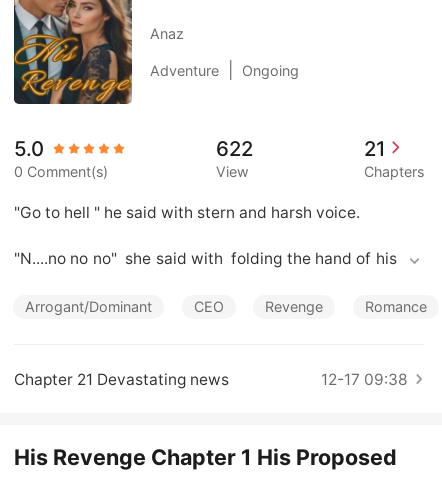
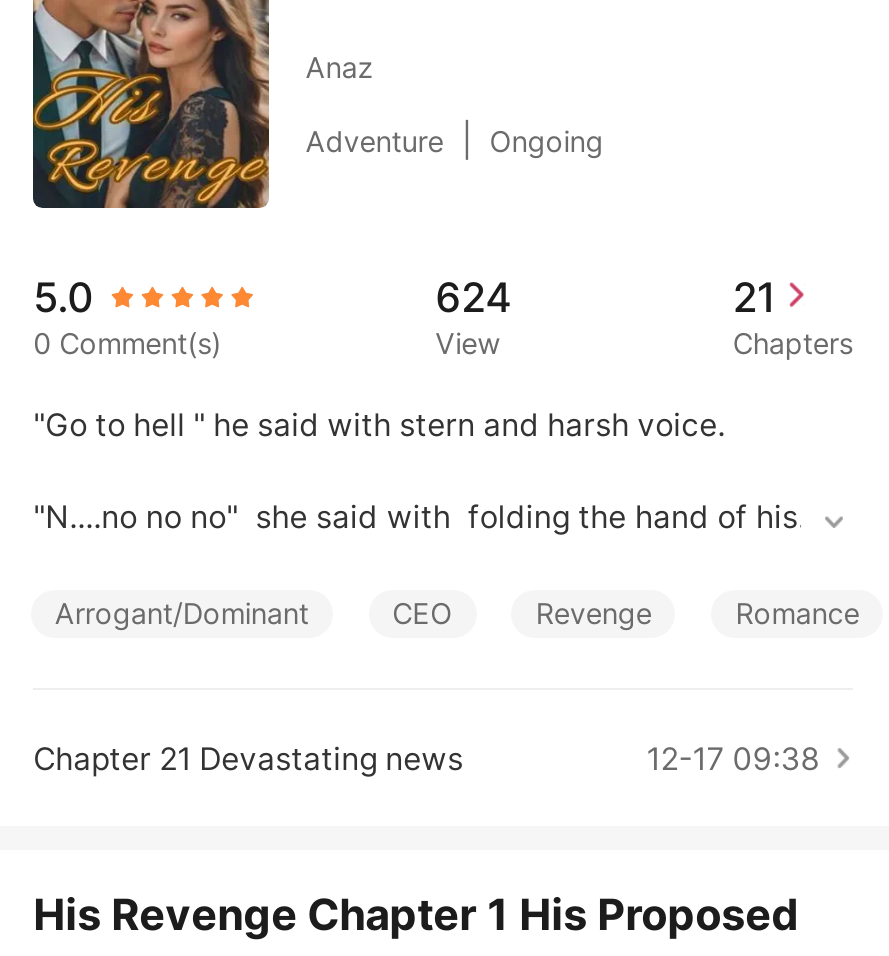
- 622
+ 624
